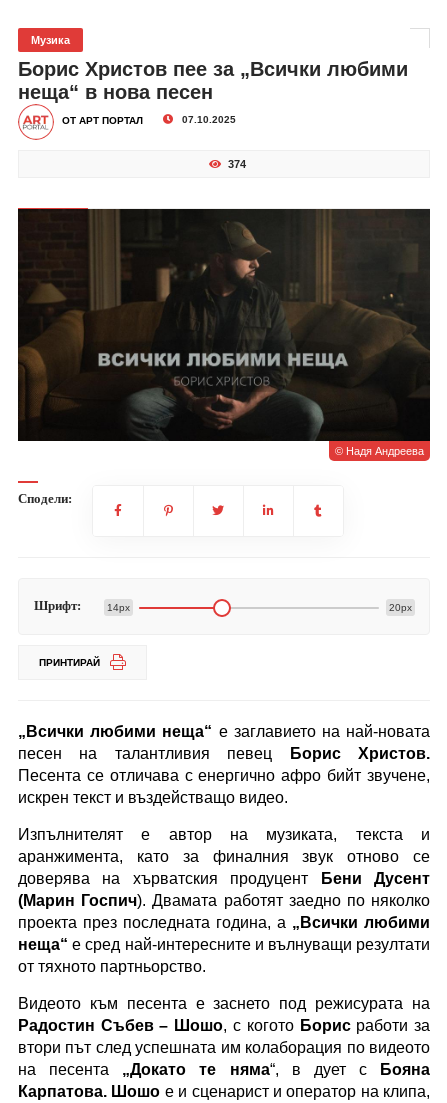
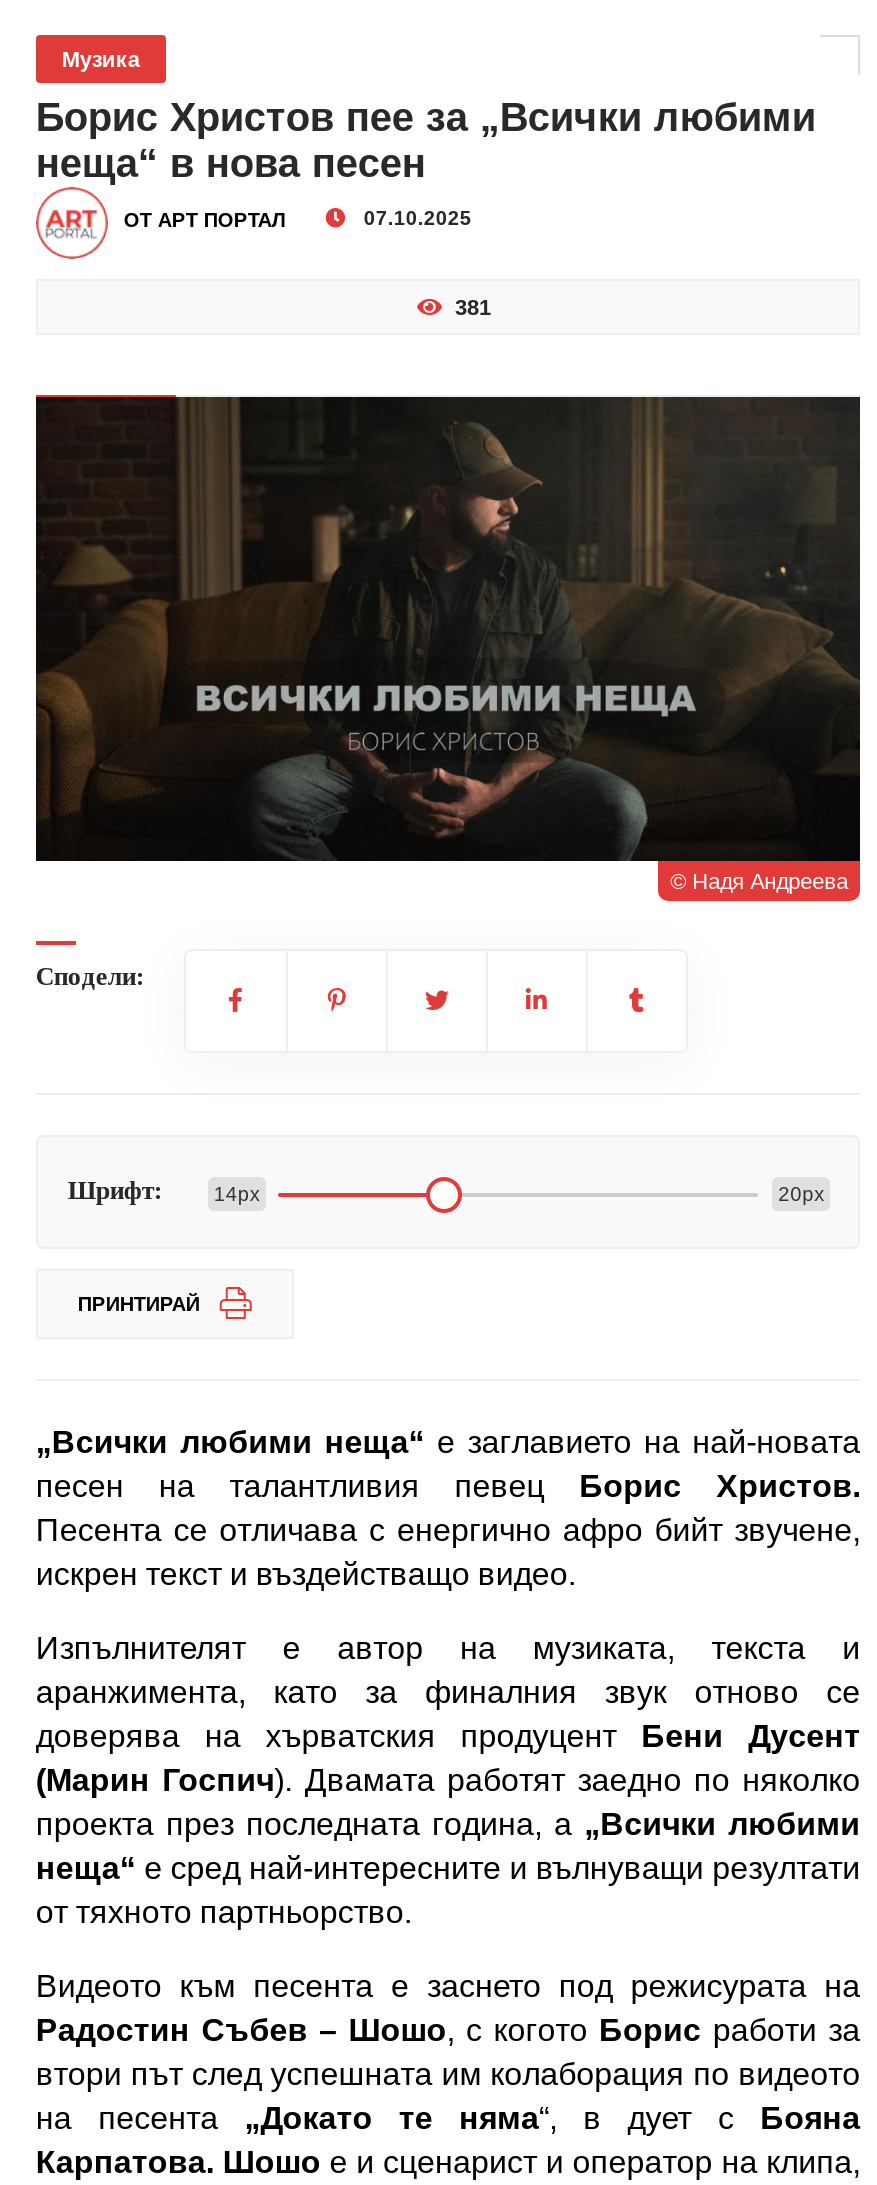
- 374
+ 381
